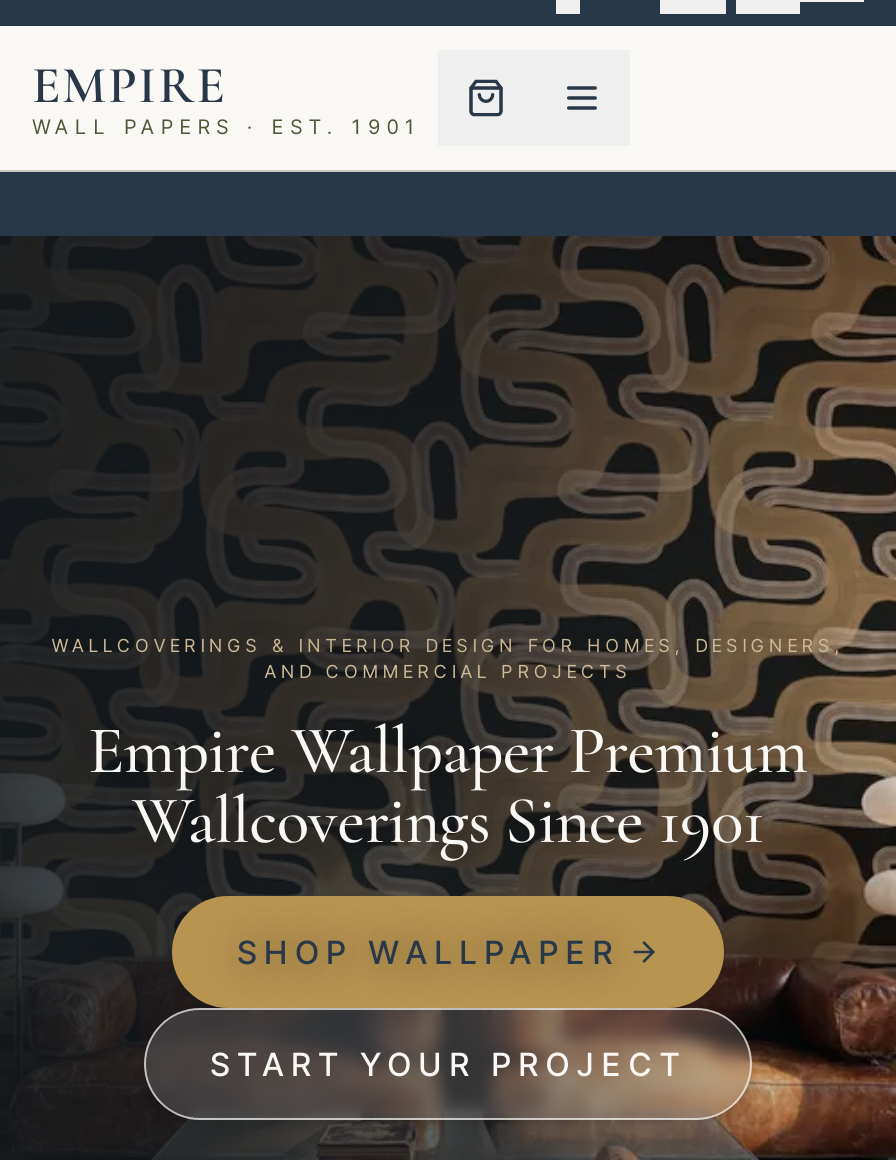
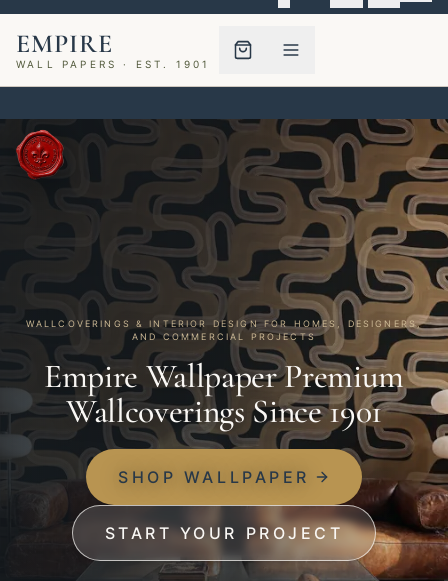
+ [image]
